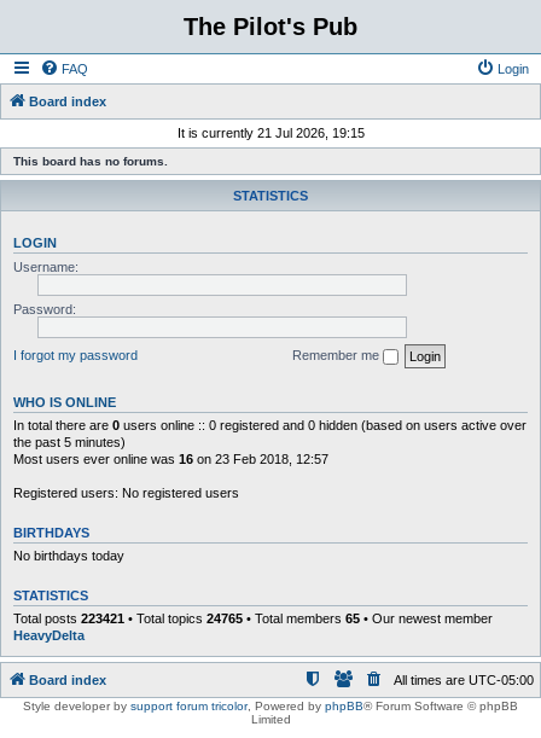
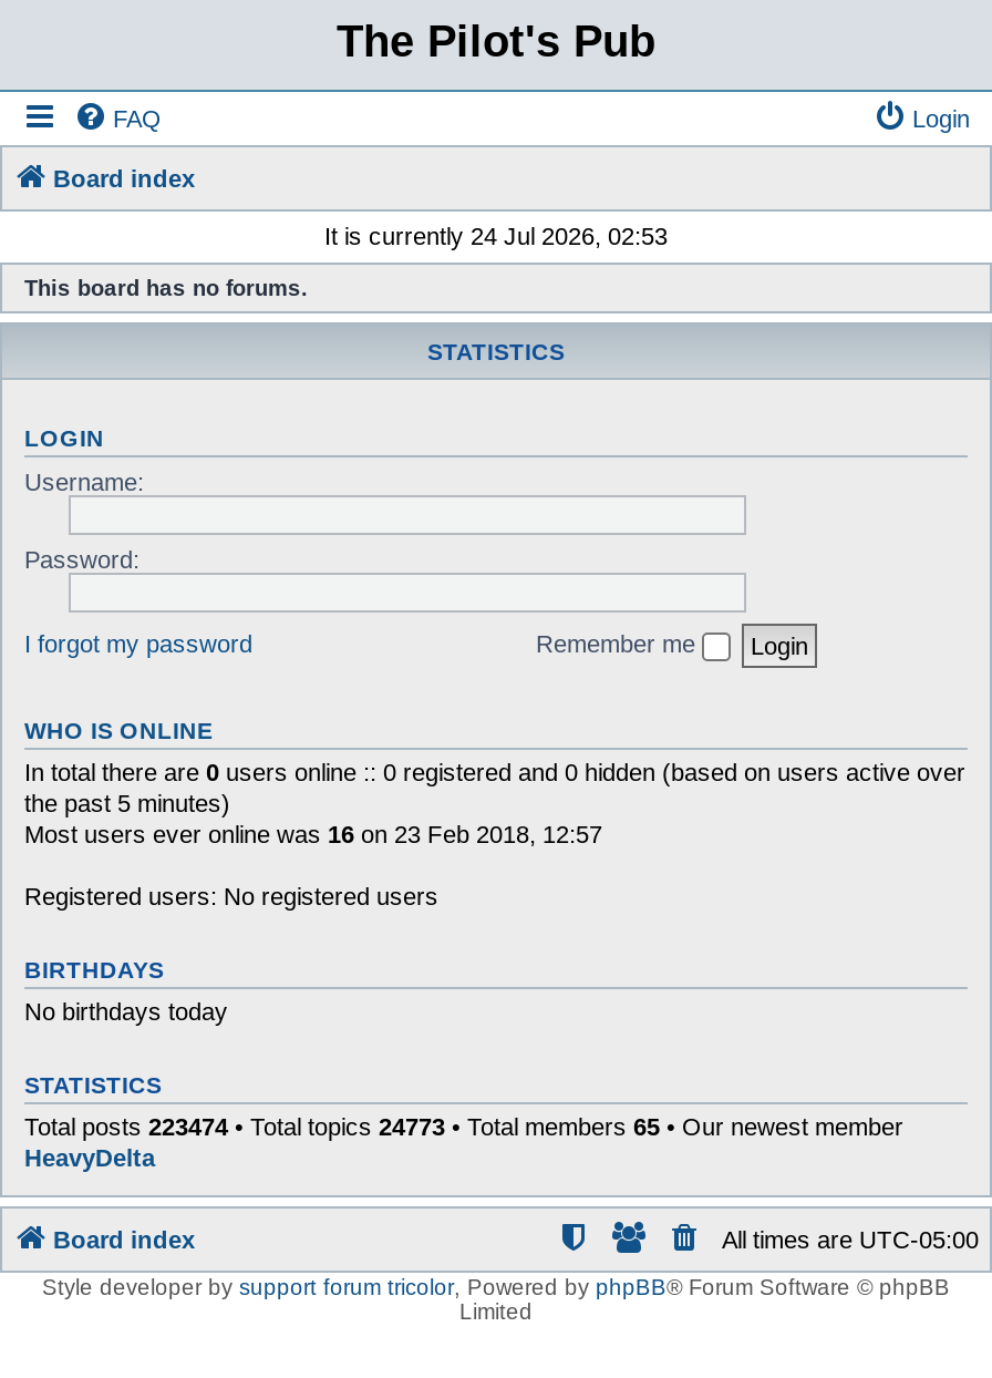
- It is currently 21 Jul 2026, 19:15
+ It is currently 24 Jul 2026, 02:53

- Total posts 223421 • Total topics 24765 • Total members 65 • Our newest member
+ Total posts 223474 • Total topics 24773 • Total members 65 • Our newest member
